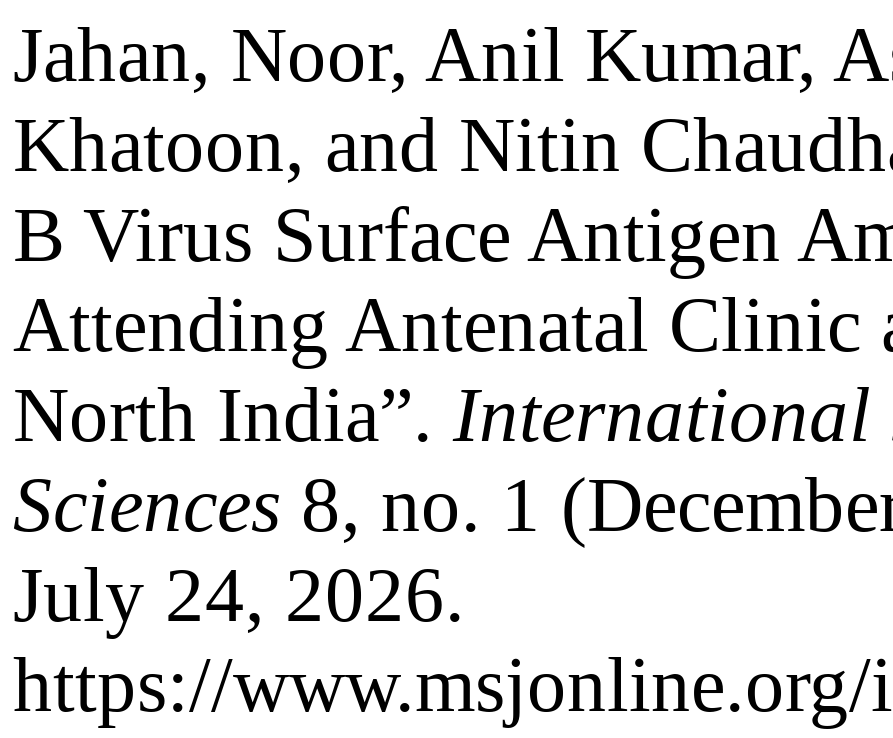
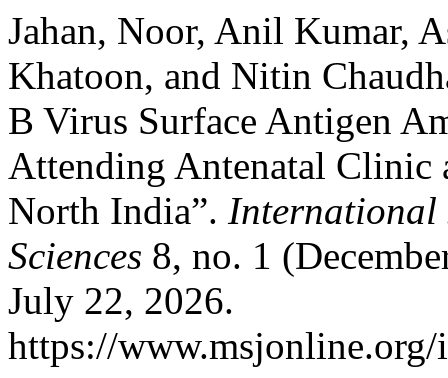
- July 24, 2026.
+ July 22, 2026.
